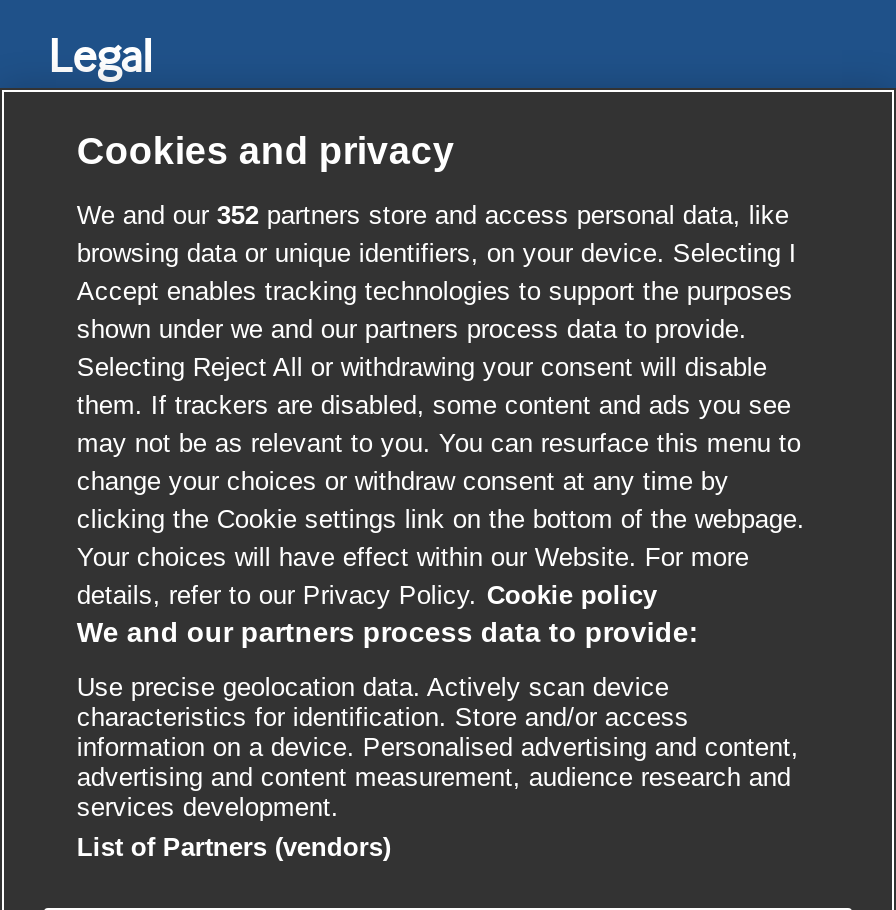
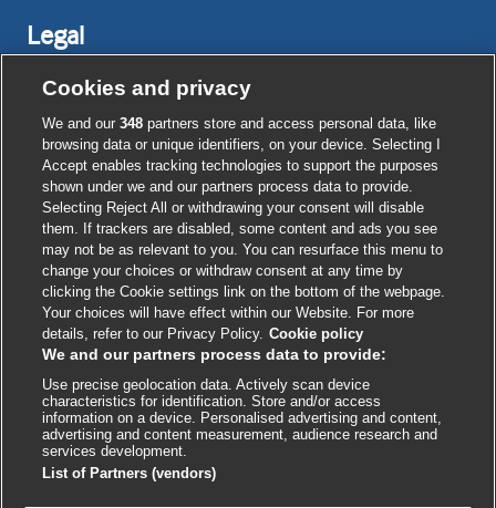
- We and our 352 partners store and access personal data, like
+ We and our 348 partners store and access personal data, like
